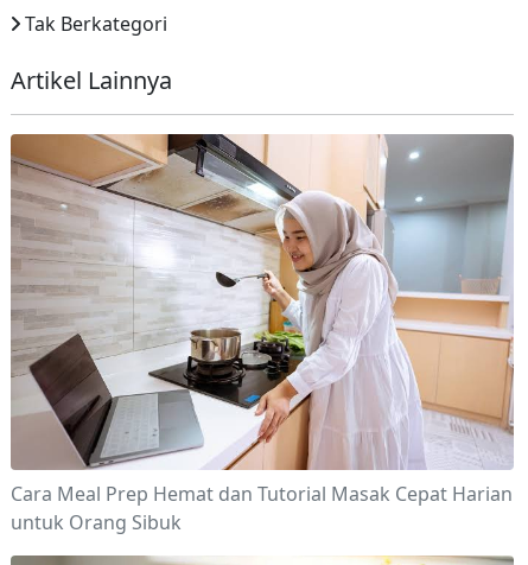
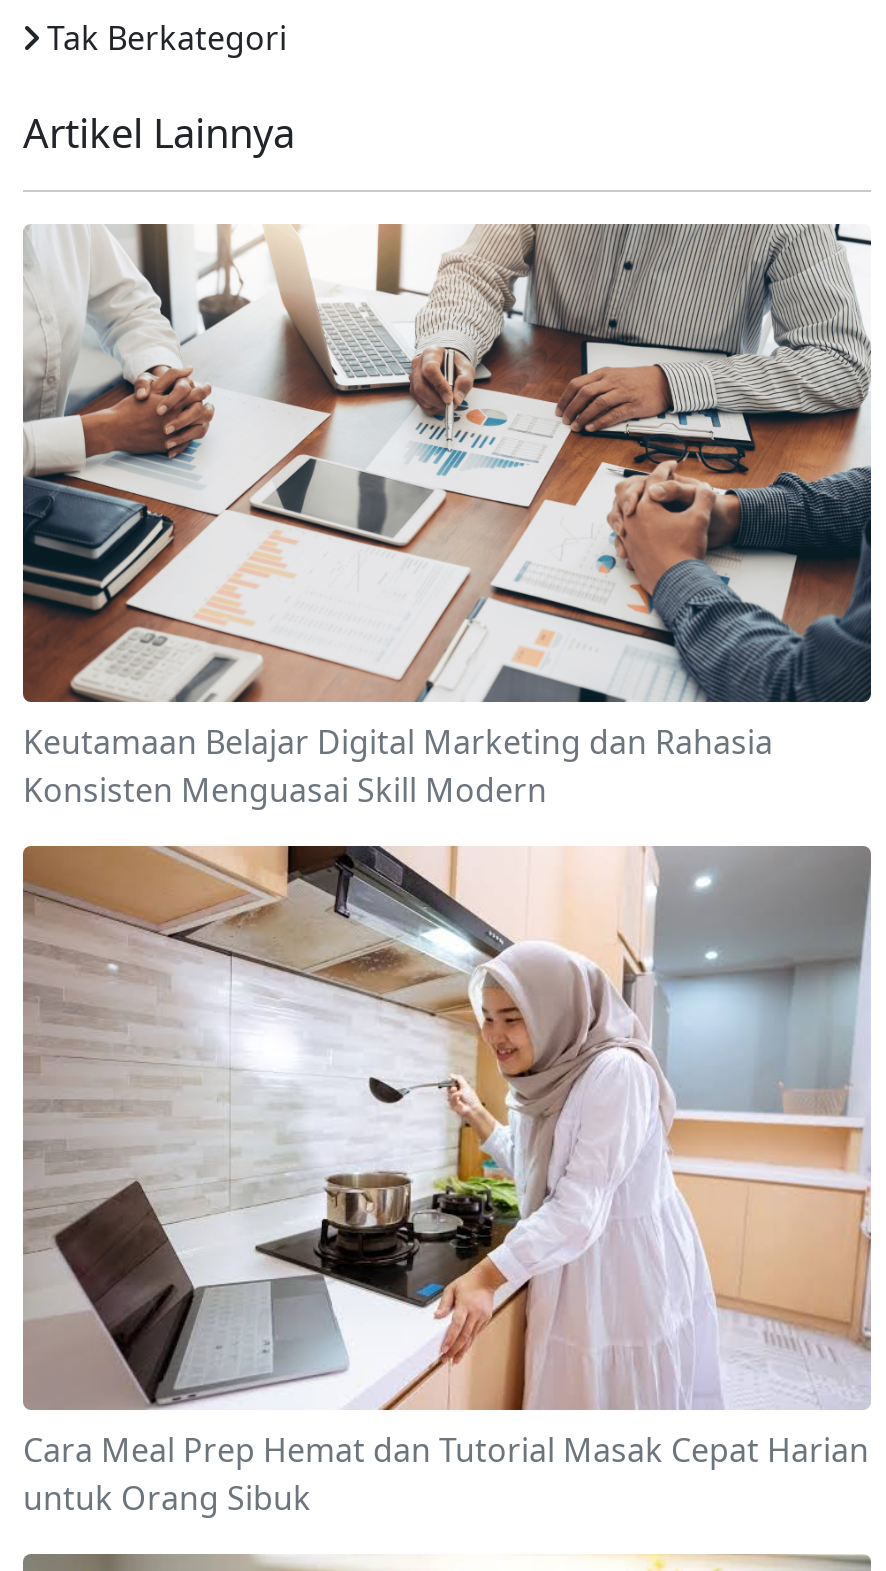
+ [image]
+ Keutamaan Belajar Digital Marketing dan Rahasia
+ Konsisten Menguasai Skill Modern
